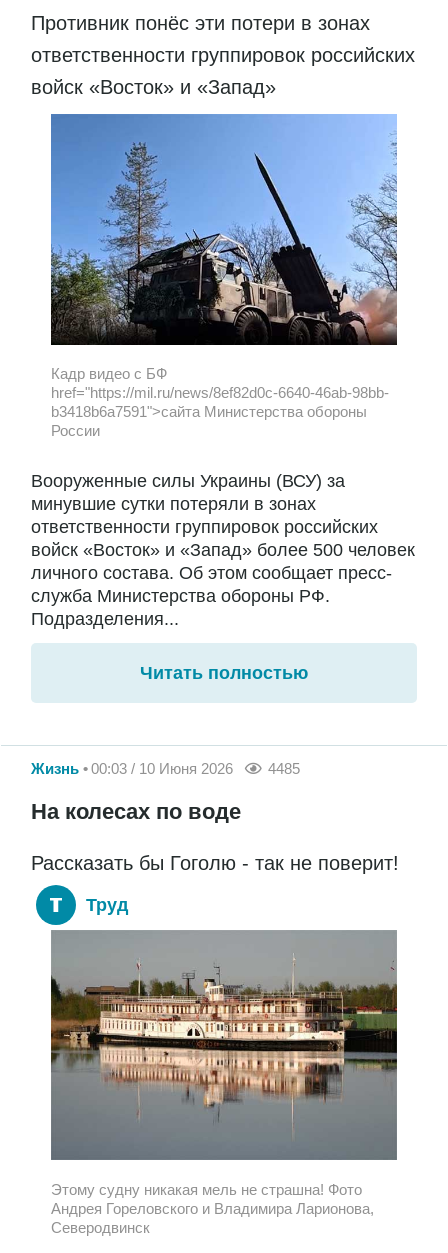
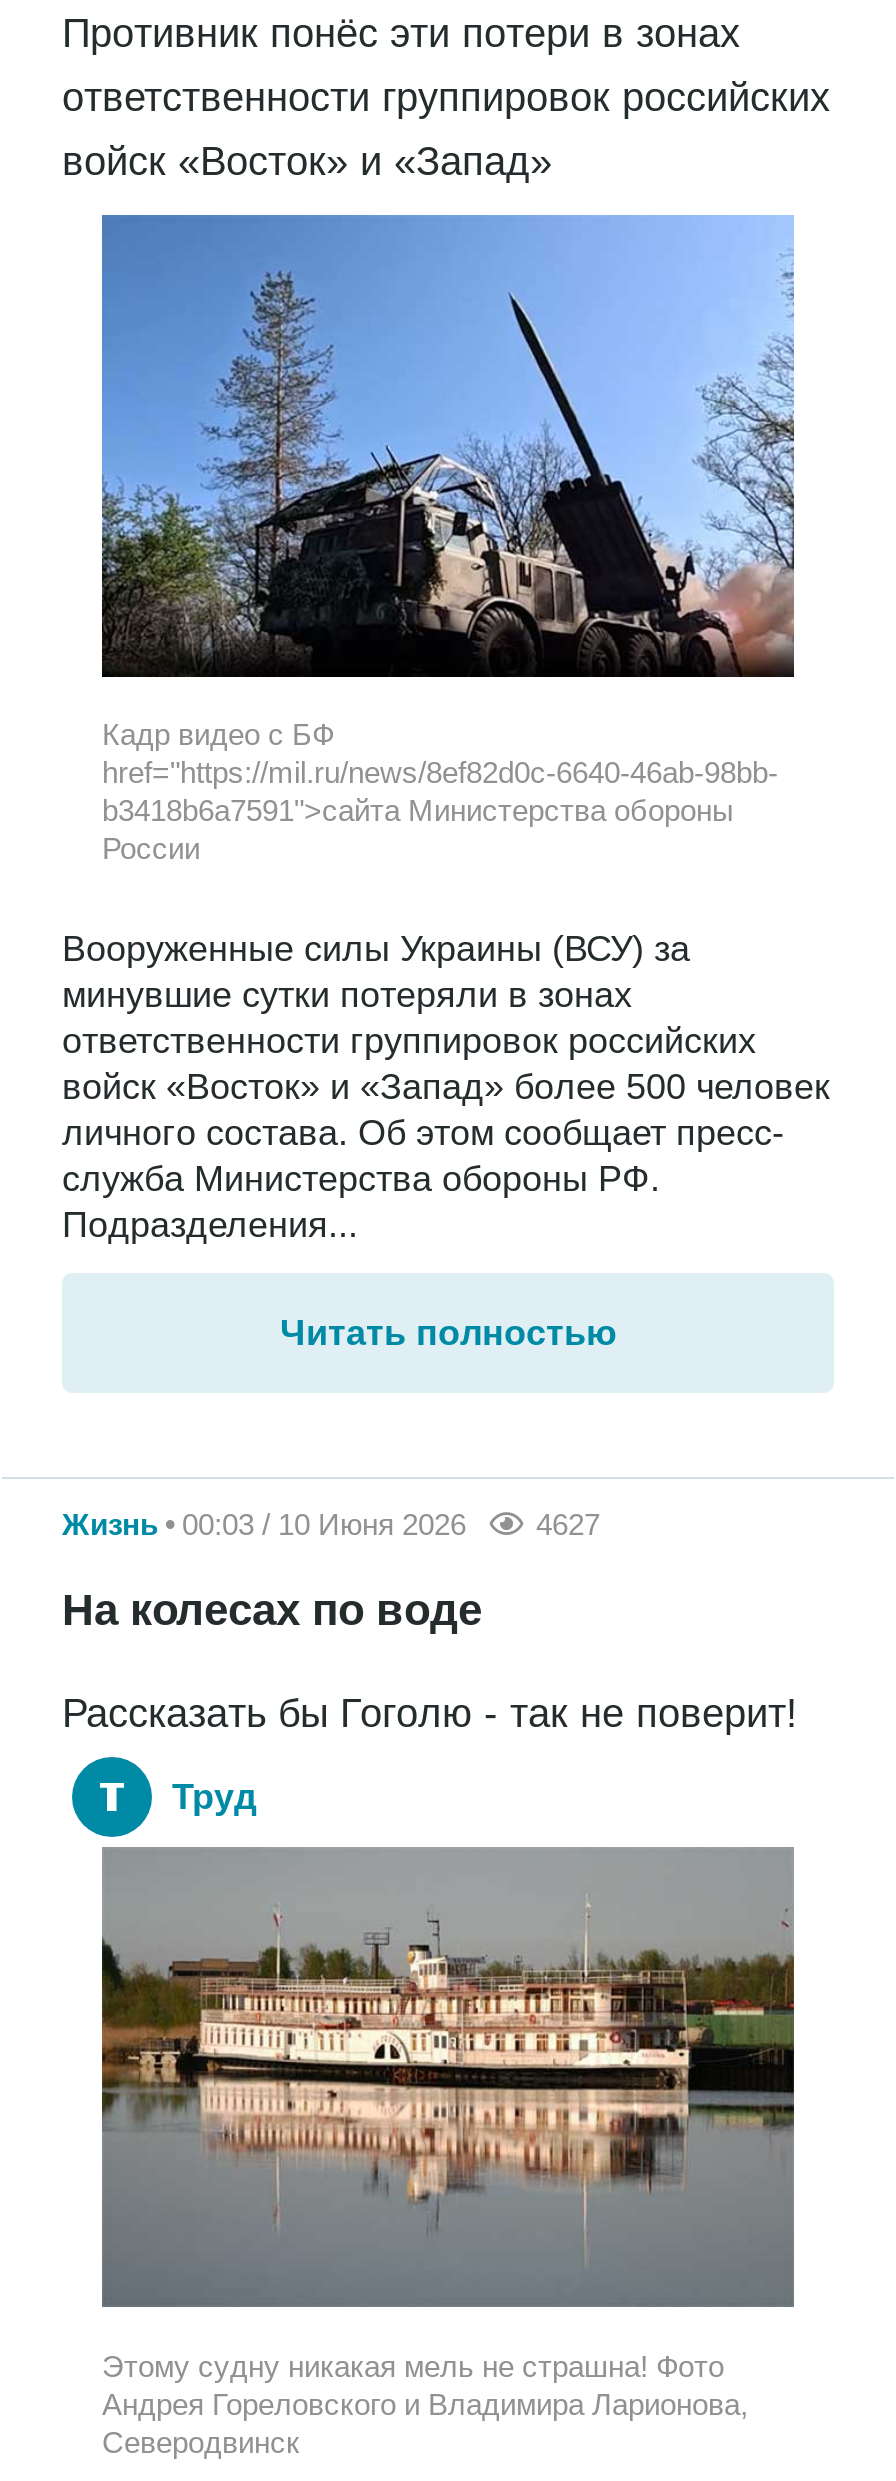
- 4485
+ 4627
